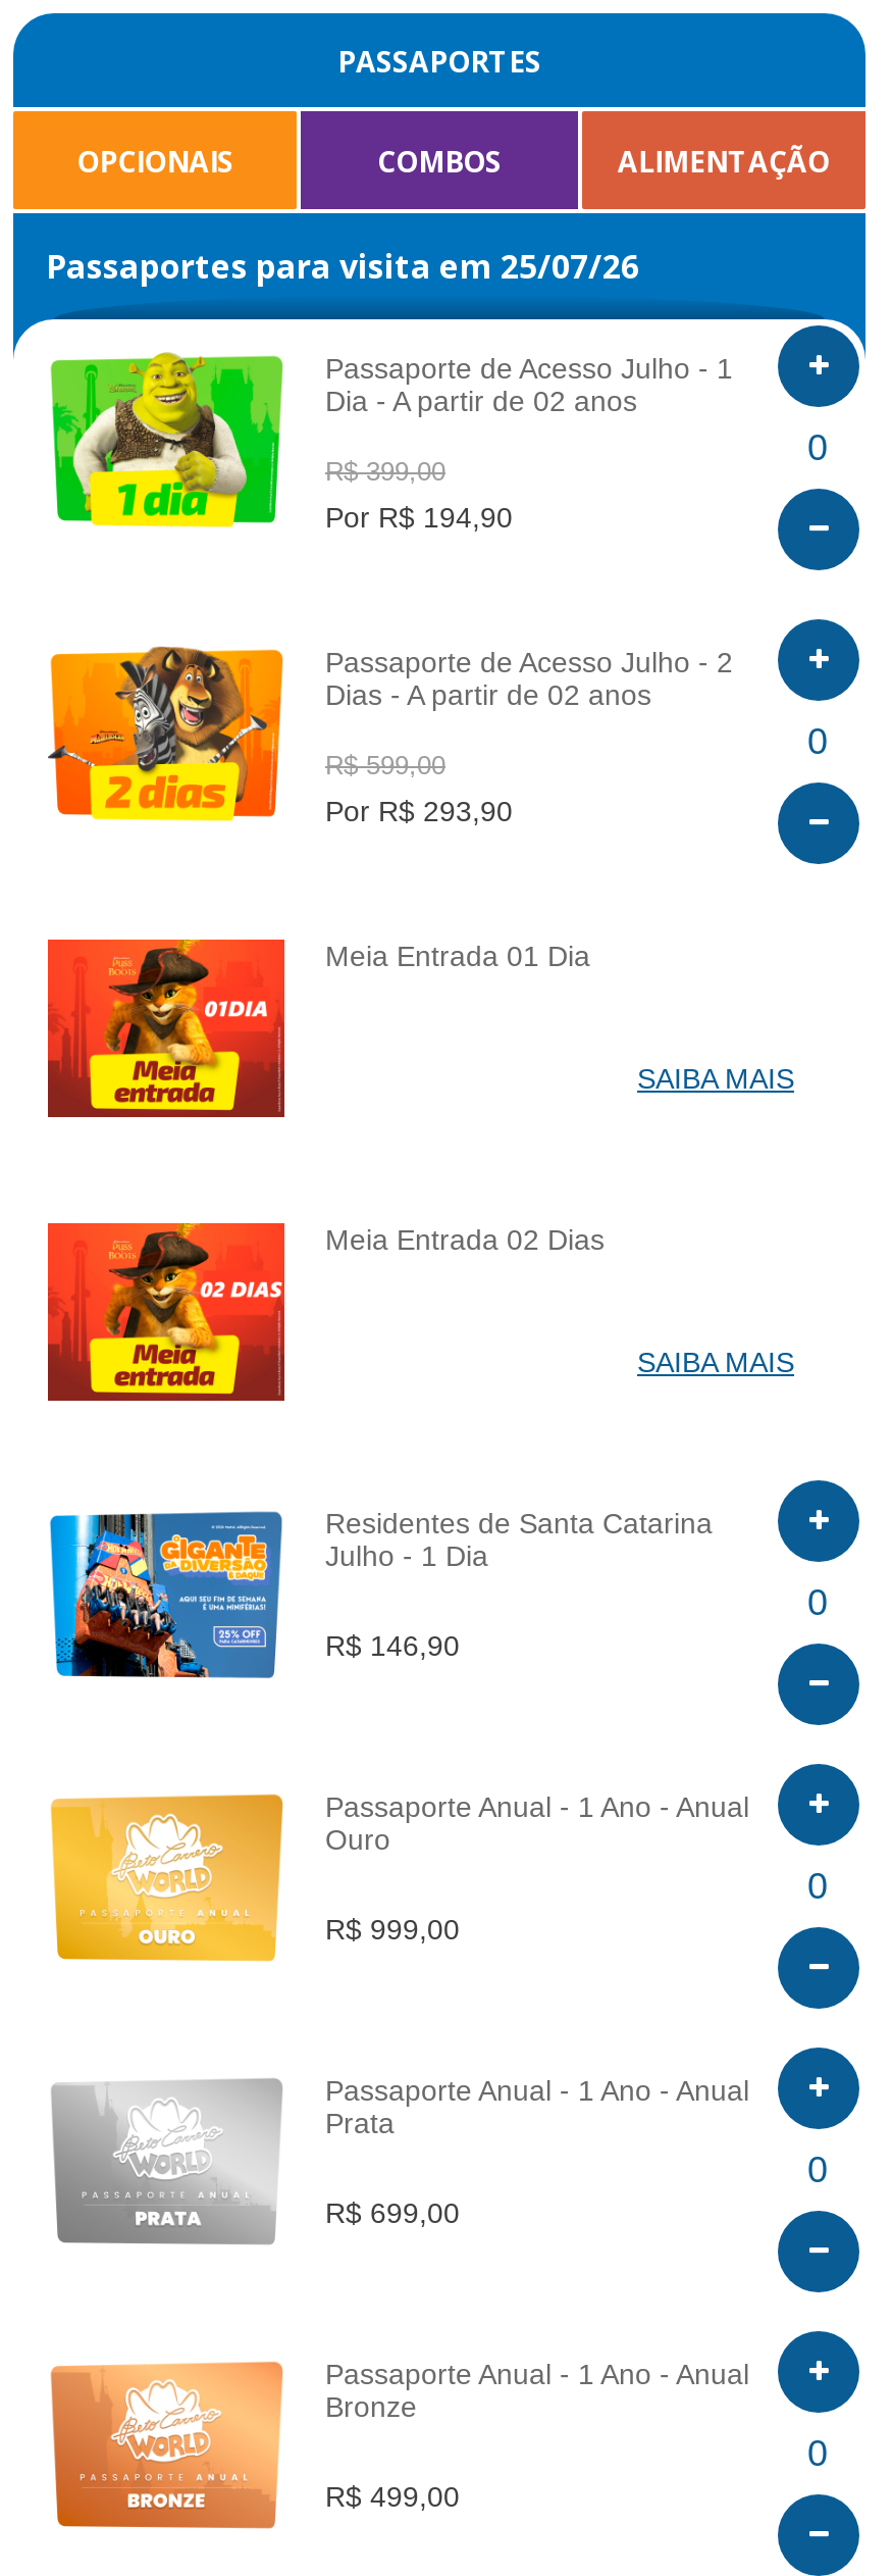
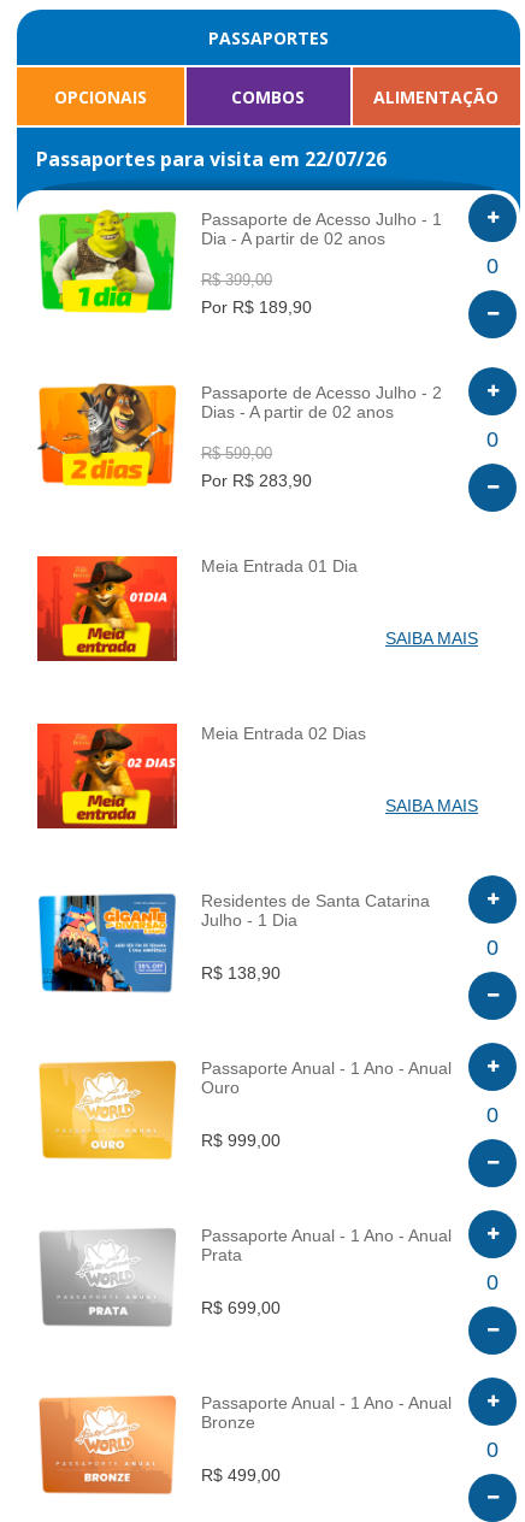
- Passaportes para visita em 25/07/26
+ Passaportes para visita em 22/07/26

- Por R$ 194,90
+ Por R$ 189,90

- Por R$ 293,90
+ Por R$ 283,90

- R$ 146,90
+ R$ 138,90
